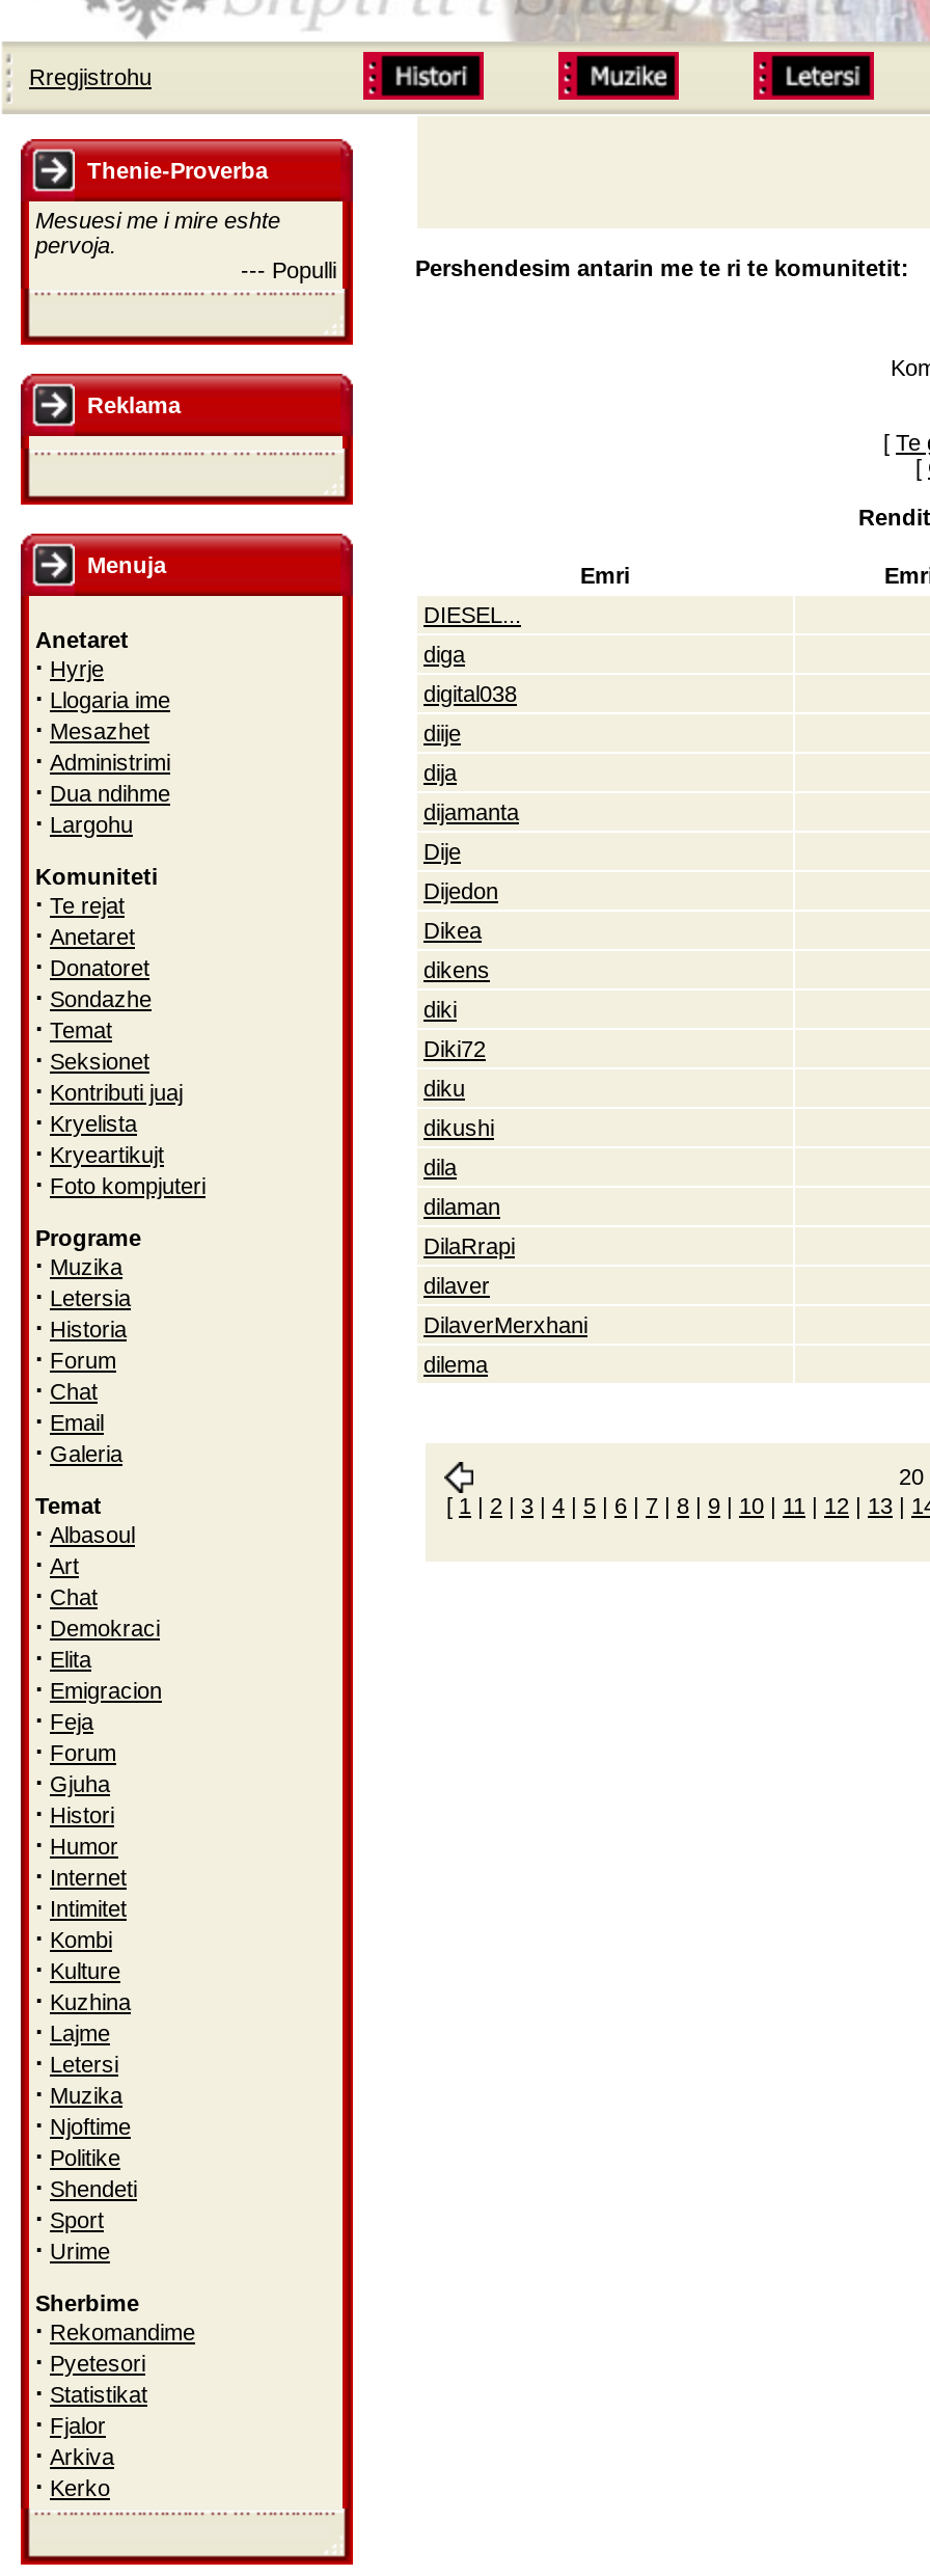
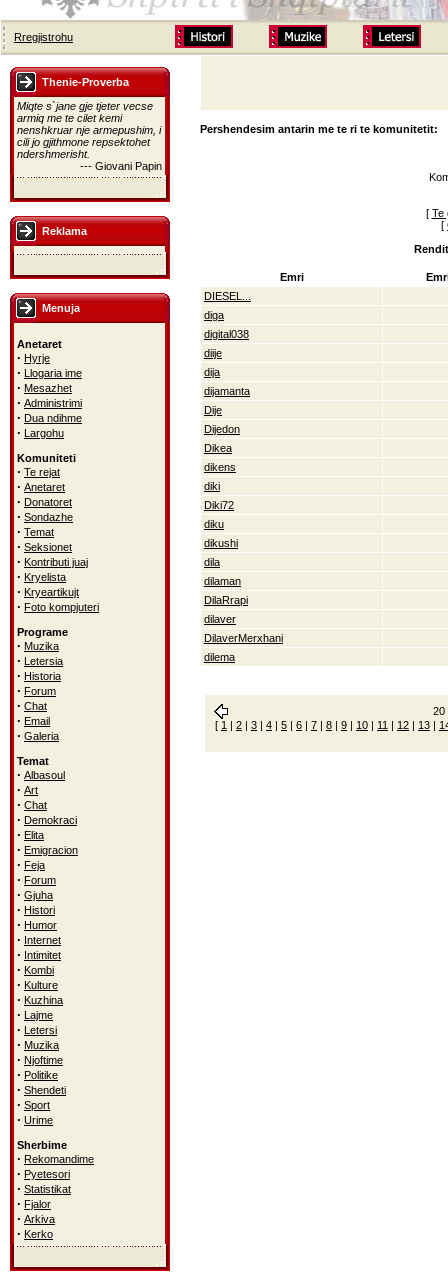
- Mesuesi me i mire eshte
- pervoja.
- --- Populli
+ Miqte s`jane gje tjeter vecse
+ armiq me te cilet kemi
+ nenshkruar nje armepushim, i
+ cili jo gjithmone repsektohet
+ ndershmerisht.
+ --- Giovani Papin
